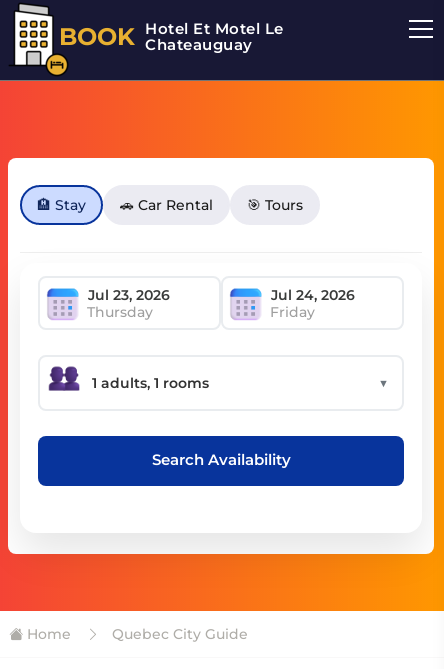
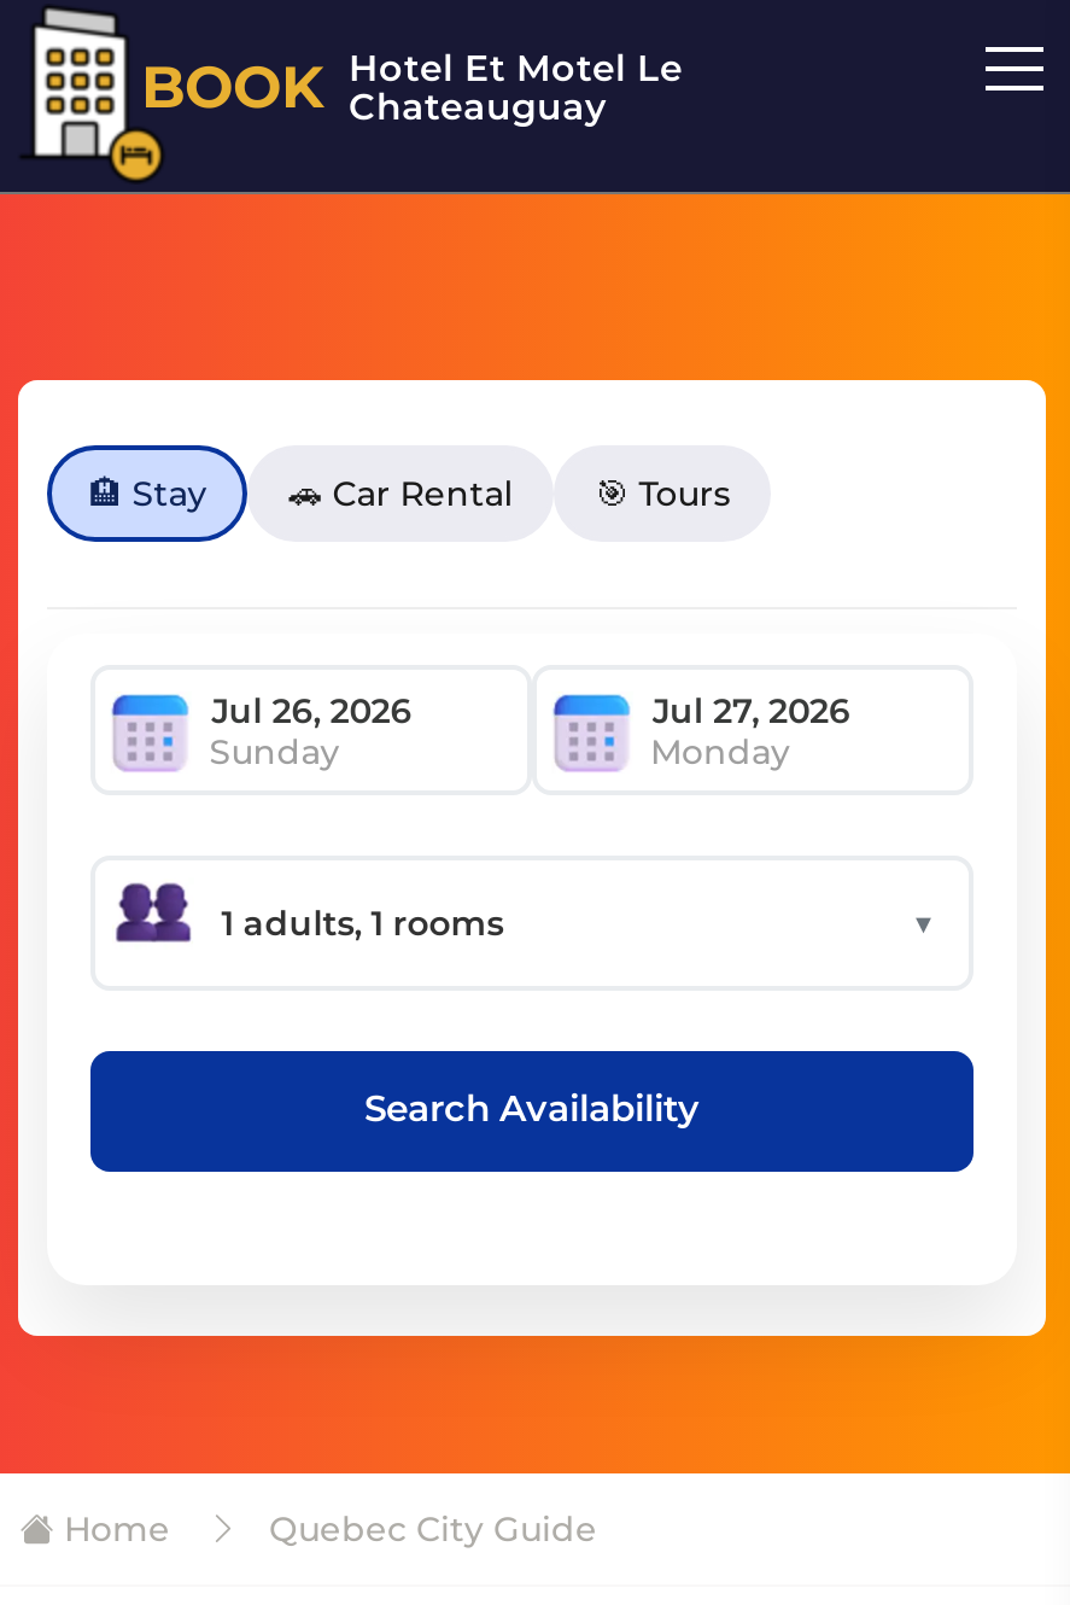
- Thursday
- Friday
+ Sunday
+ Monday
